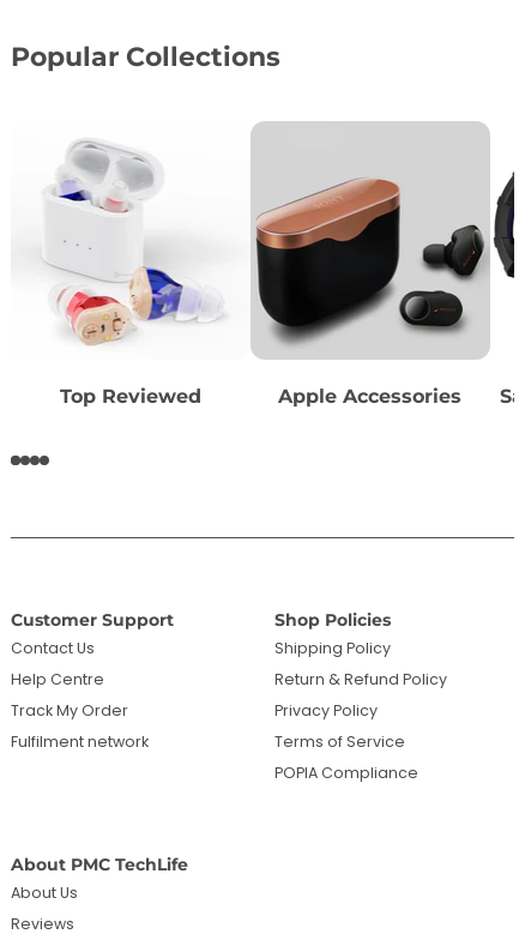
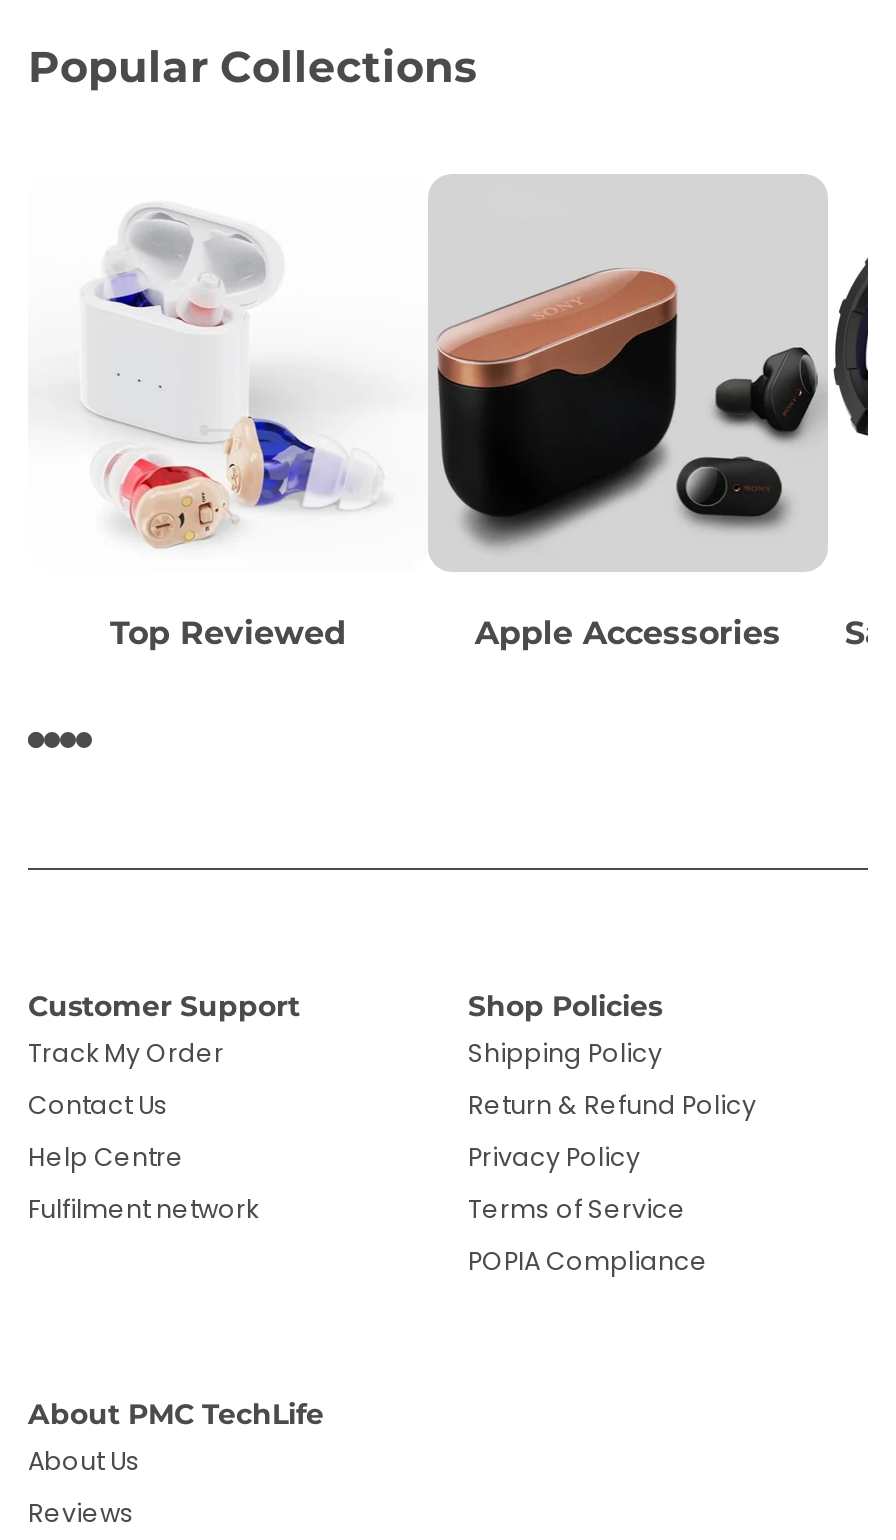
moved down: Contact Us | Help Centre

moved up: Track My Order
